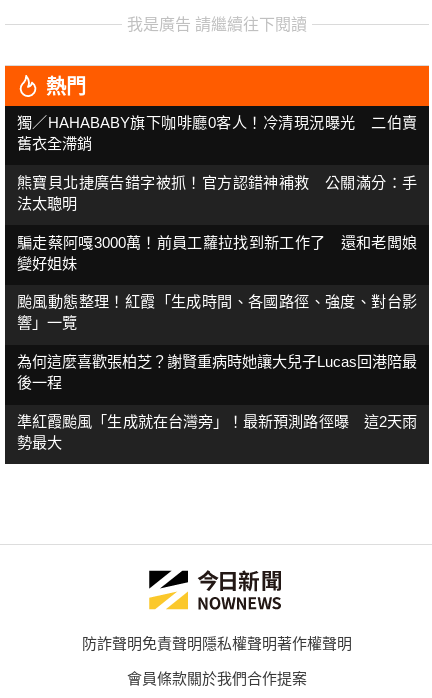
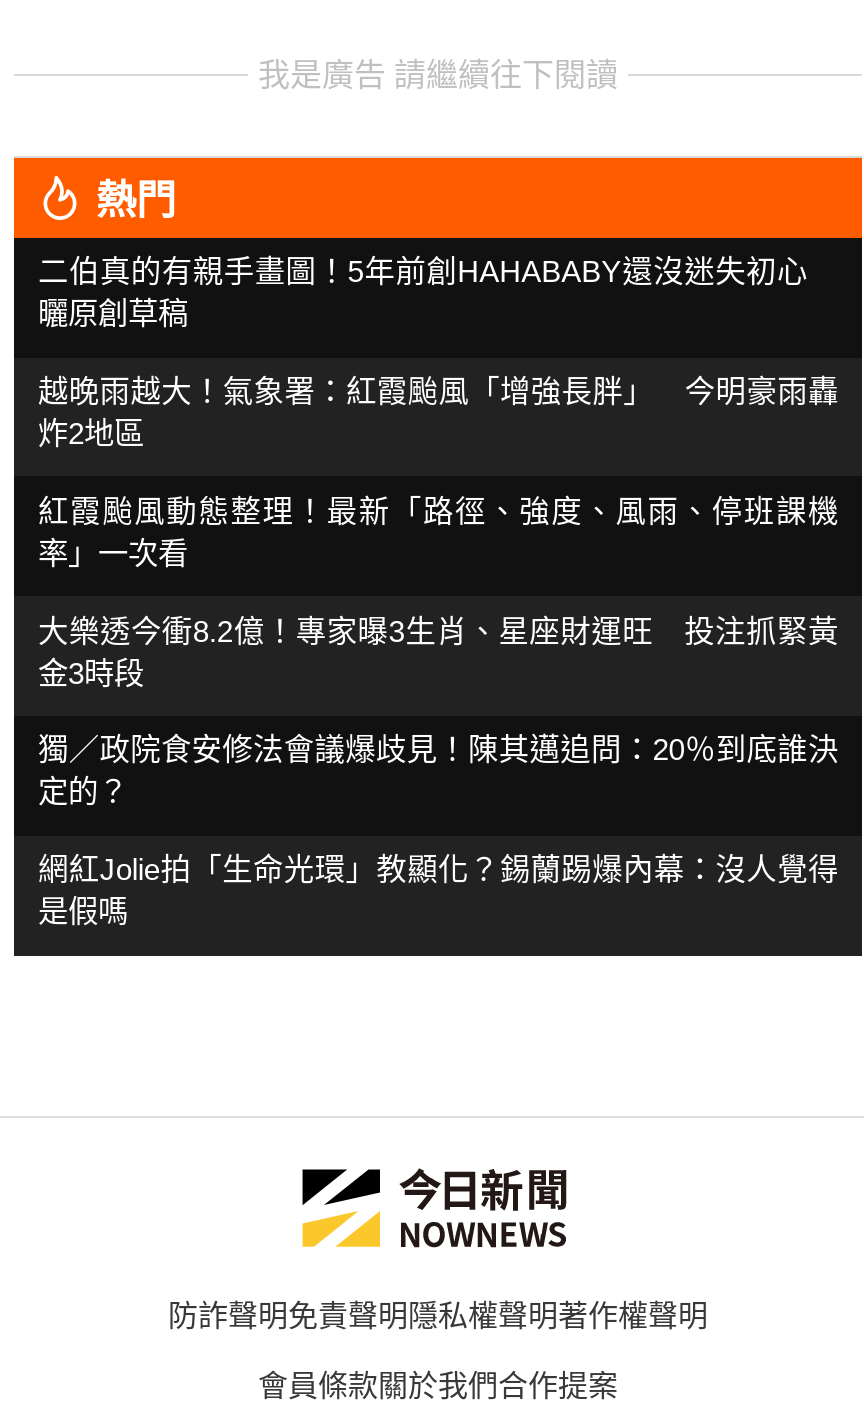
- 獨／HAHABABY旗下咖啡廳0客人！冷清現況曝光 二伯賣
- 舊衣全滯銷
+ 二伯真的有親手畫圖！5年前創HAHABABY還沒迷失初心
+ 曬原創草稿

- 熊寶貝北捷廣告錯字被抓！官方認錯神補救 公關滿分：手
- 法太聰明
+ 越晚雨越大！氣象署：紅霞颱風「增強長胖」 今明豪雨轟
+ 炸2地區

- 騙走蔡阿嘎3000萬！前員工蘿拉找到新工作了 還和老闆娘
- 變好姐妹
+ 紅霞颱風動態整理！最新「路徑、強度、風雨、停班課機
+ 率」一次看

- 颱風動態整理！紅霞「生成時間、各國路徑、強度、對台影
- 響」一覽
+ 大樂透今衝8.2億！專家曝3生肖、星座財運旺 投注抓緊黃
+ 金3時段

- 為何這麼喜歡張柏芝？謝賢重病時她讓大兒子Lucas回港陪最
- 後一程
+ 獨／政院食安修法會議爆歧見！陳其邁追問：20％到底誰決
+ 定的？

- 準紅霞颱風「生成就在台灣旁」！最新預測路徑曝 這2天雨
- 勢最大
+ 網紅Jolie拍「生命光環」教顯化？錫蘭踢爆內幕：沒人覺得
+ 是假嗎
